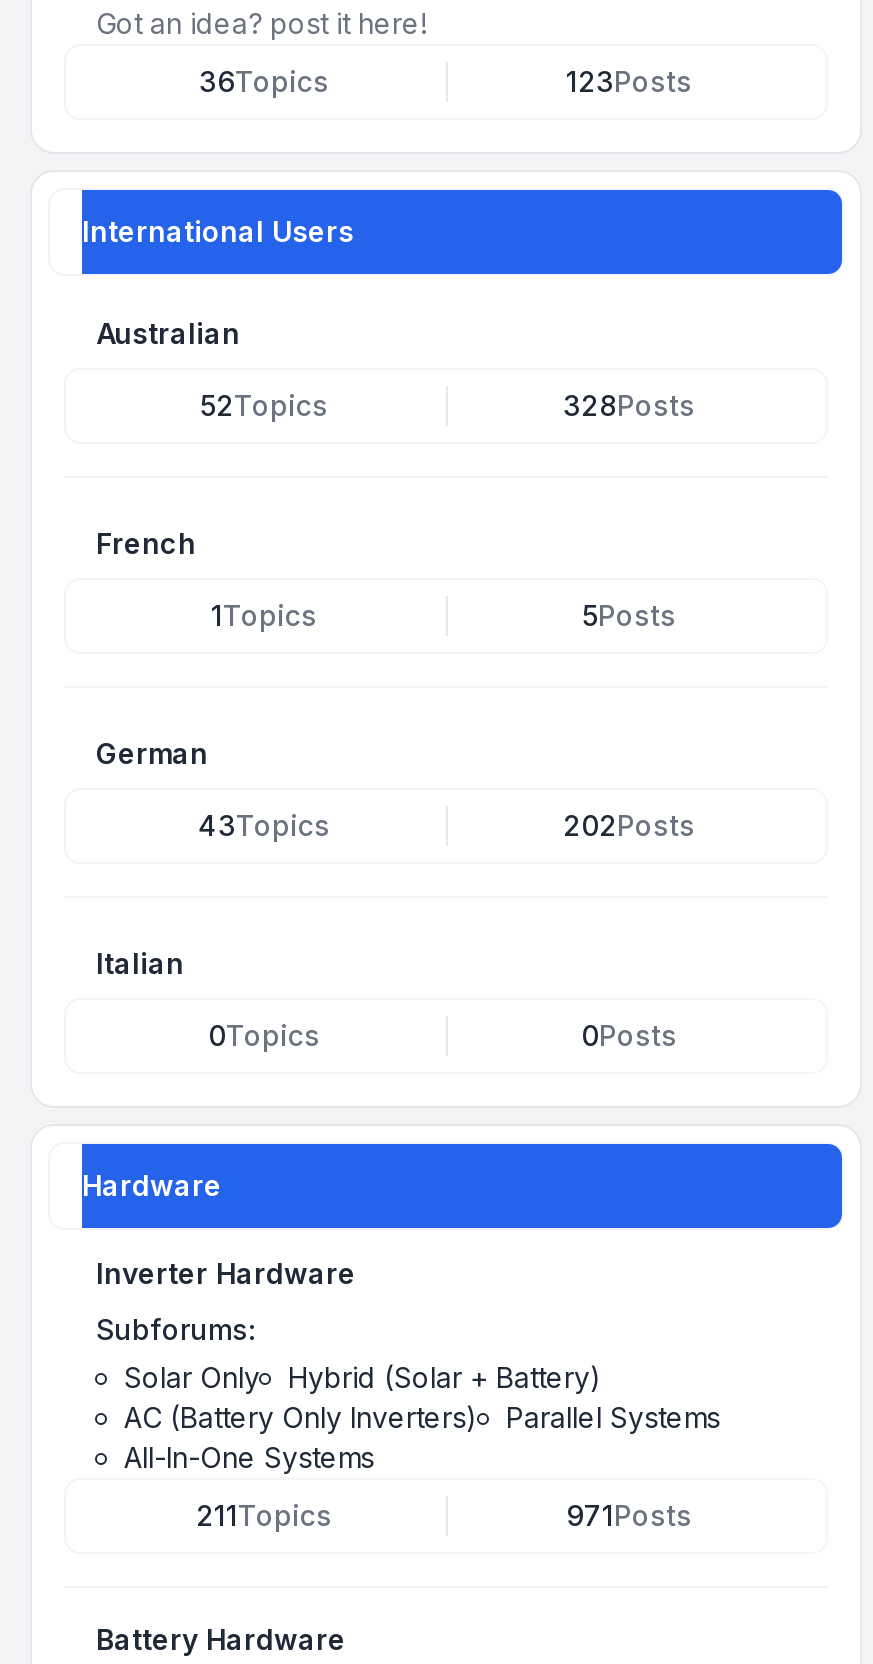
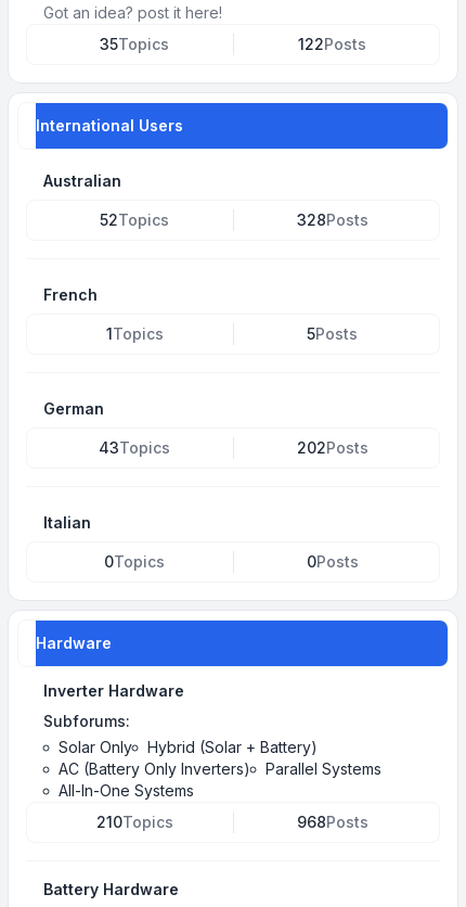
- 36Topics
+ 35Topics

- 123Posts
+ 122Posts

- 211Topics
+ 210Topics

- 971Posts
+ 968Posts
